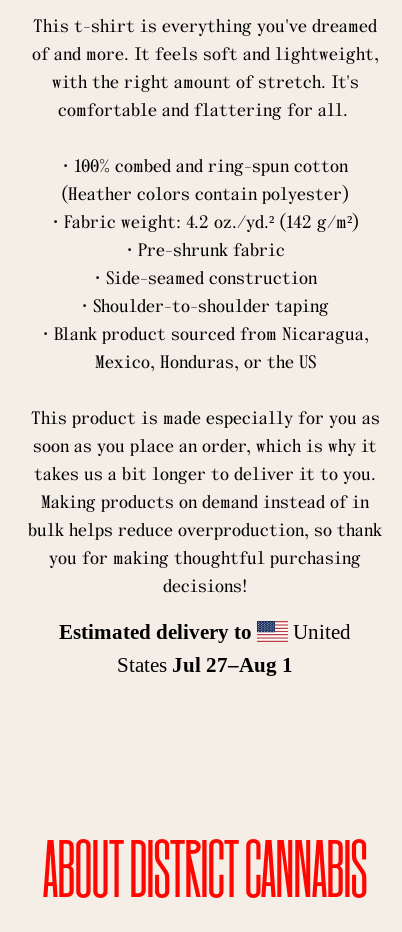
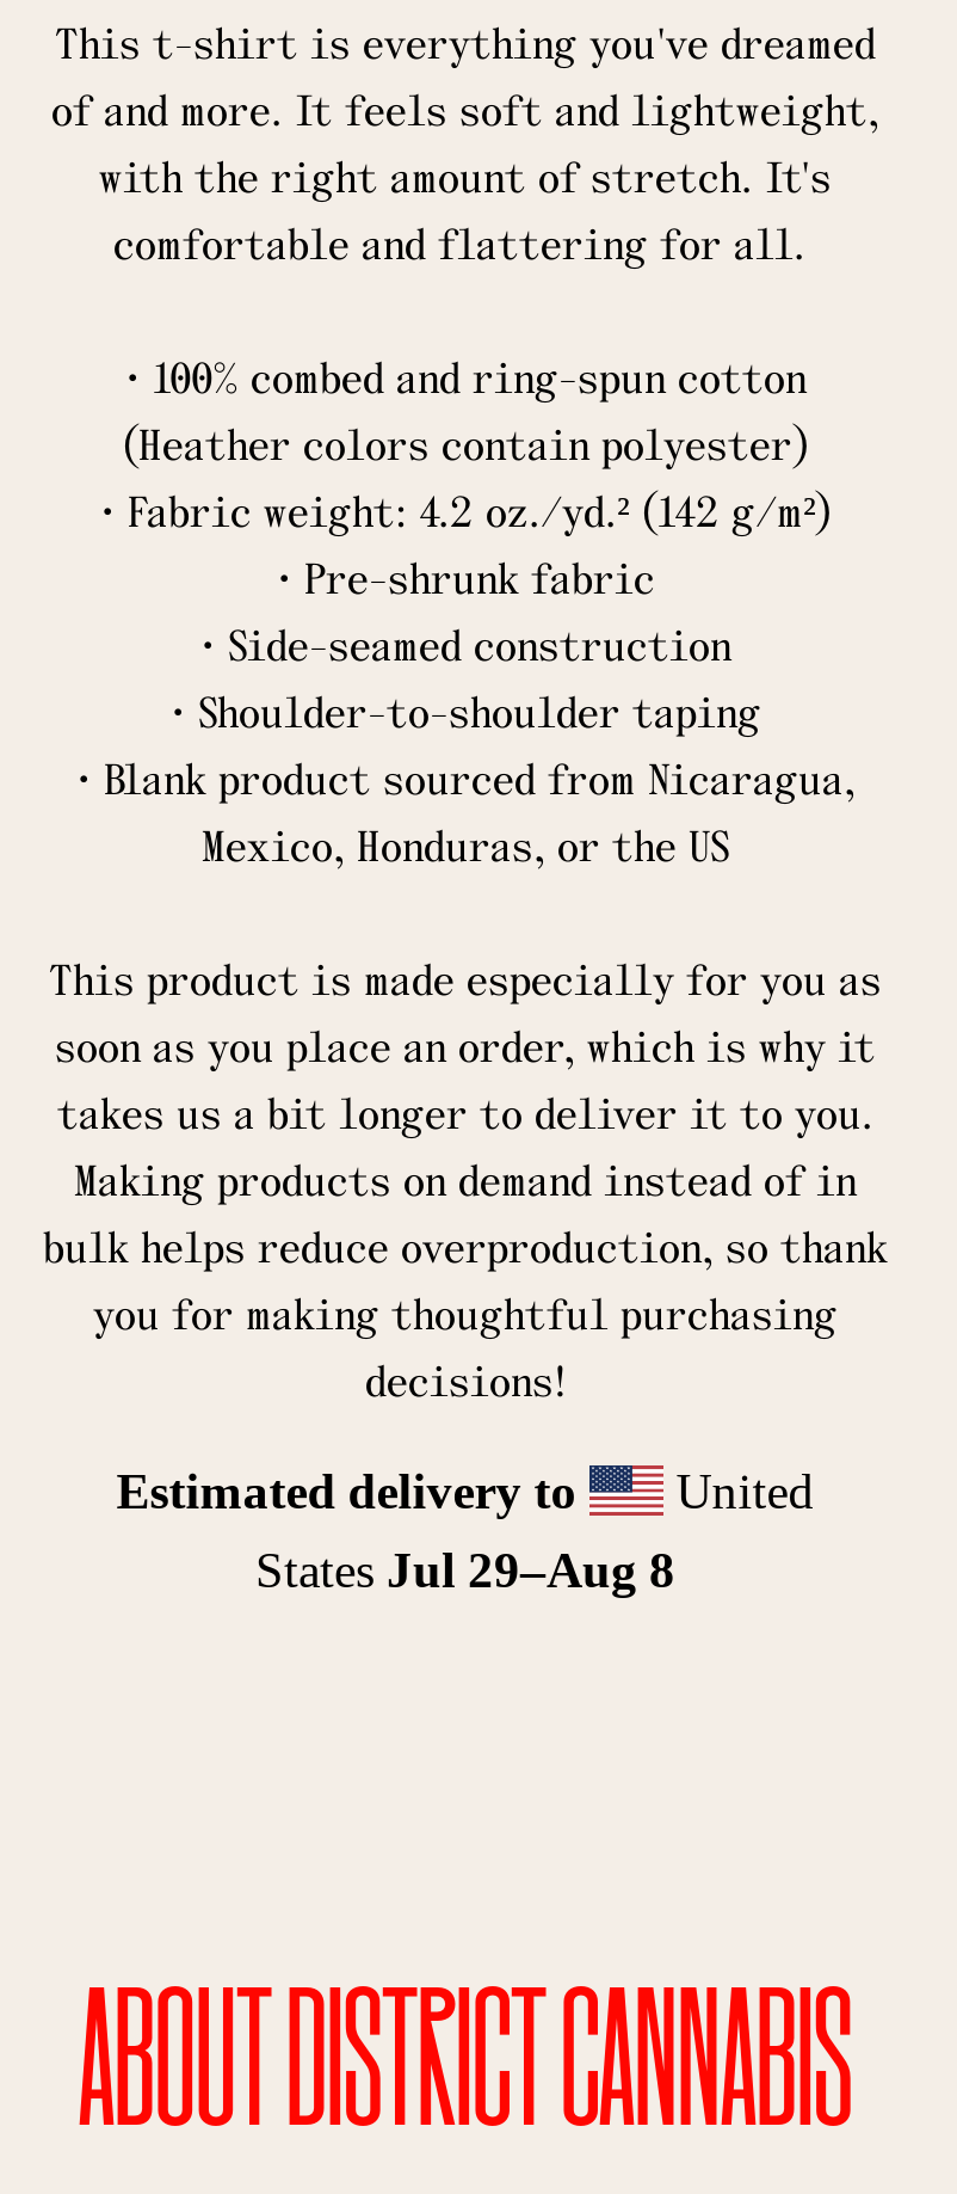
- States Jul 27–Aug 1
+ States Jul 29–Aug 8
